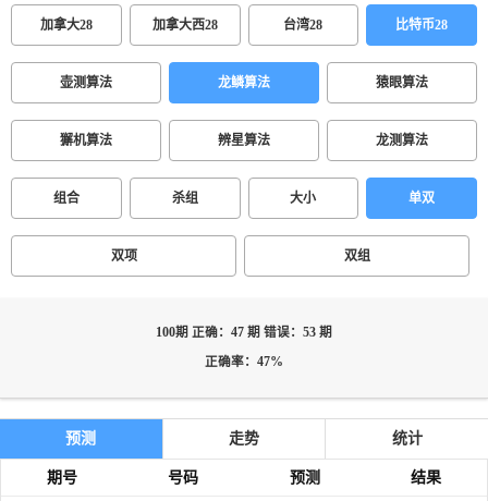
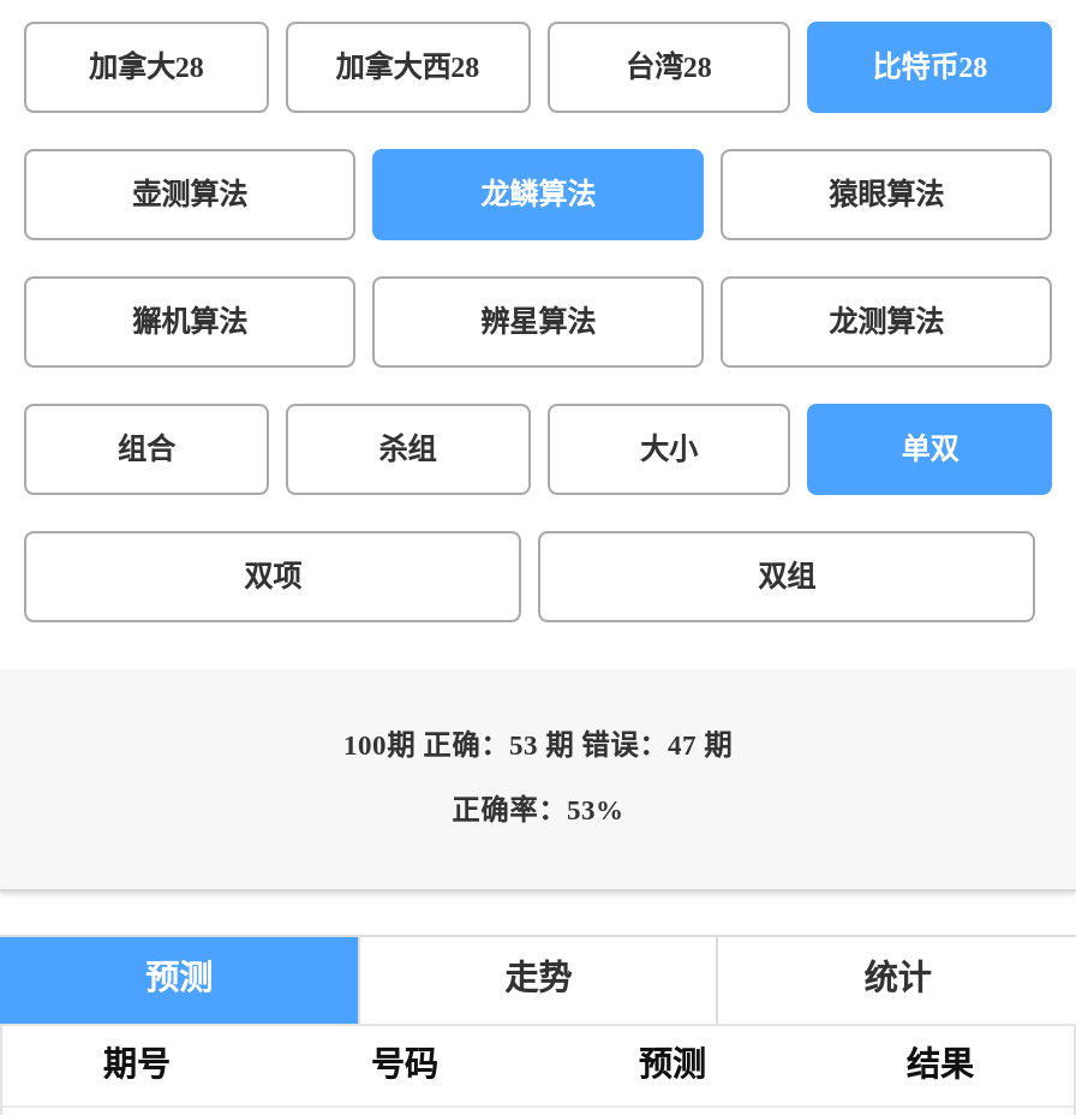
- 100期 正确：47 期 错误：53 期
+ 100期 正确：53 期 错误：47 期

- 正确率：47%
+ 正确率：53%
